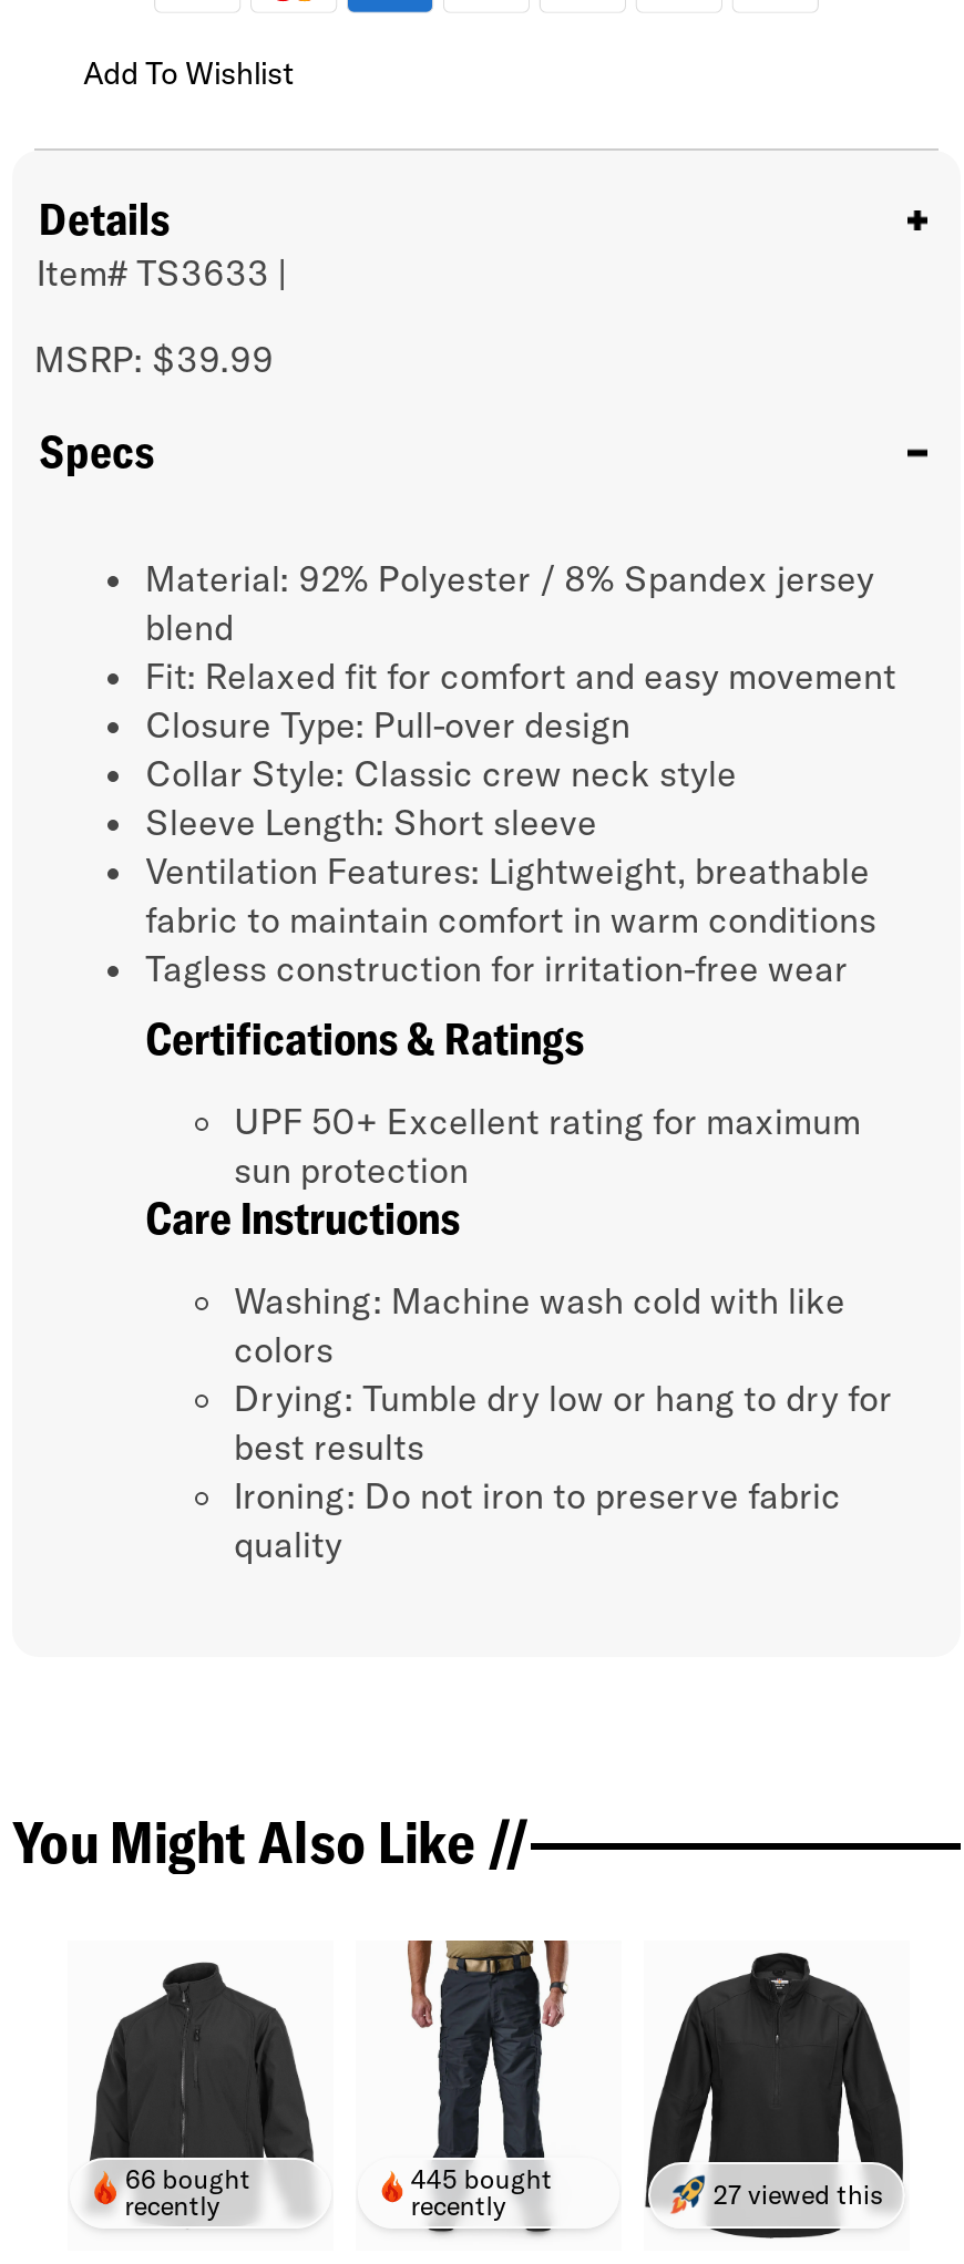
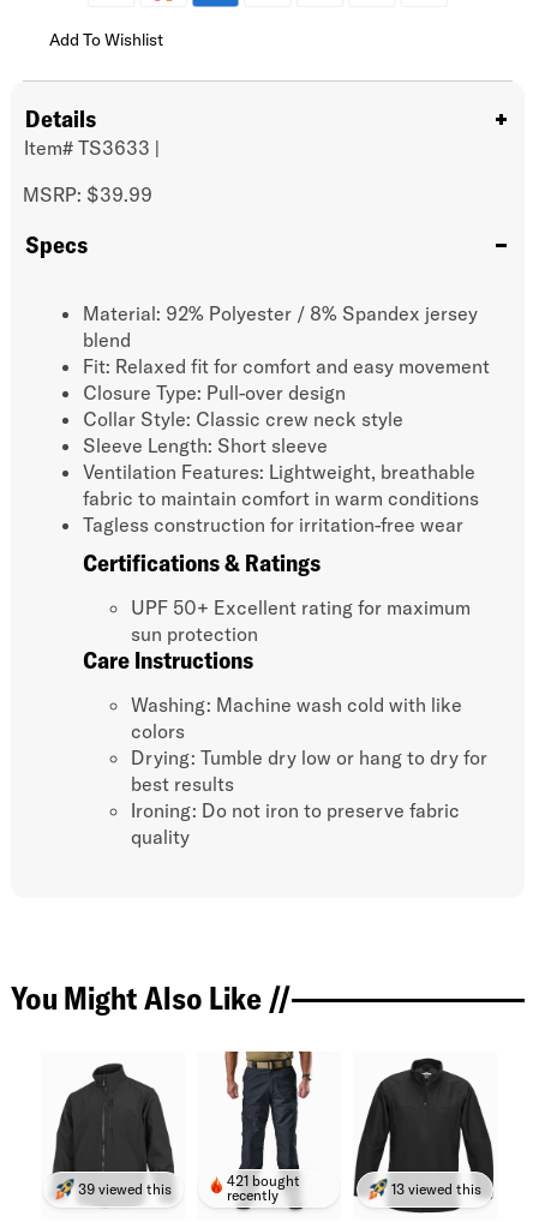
- 66 bought
- recently
+ 39 viewed this

- 445 bought
+ 421 bought

- 27 viewed this
+ 13 viewed this
